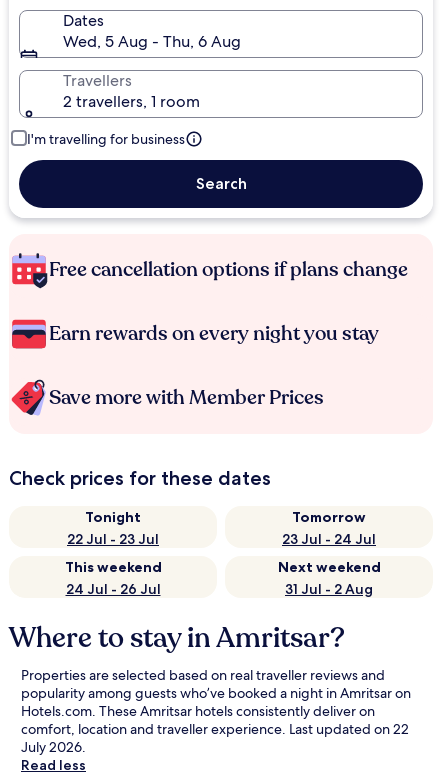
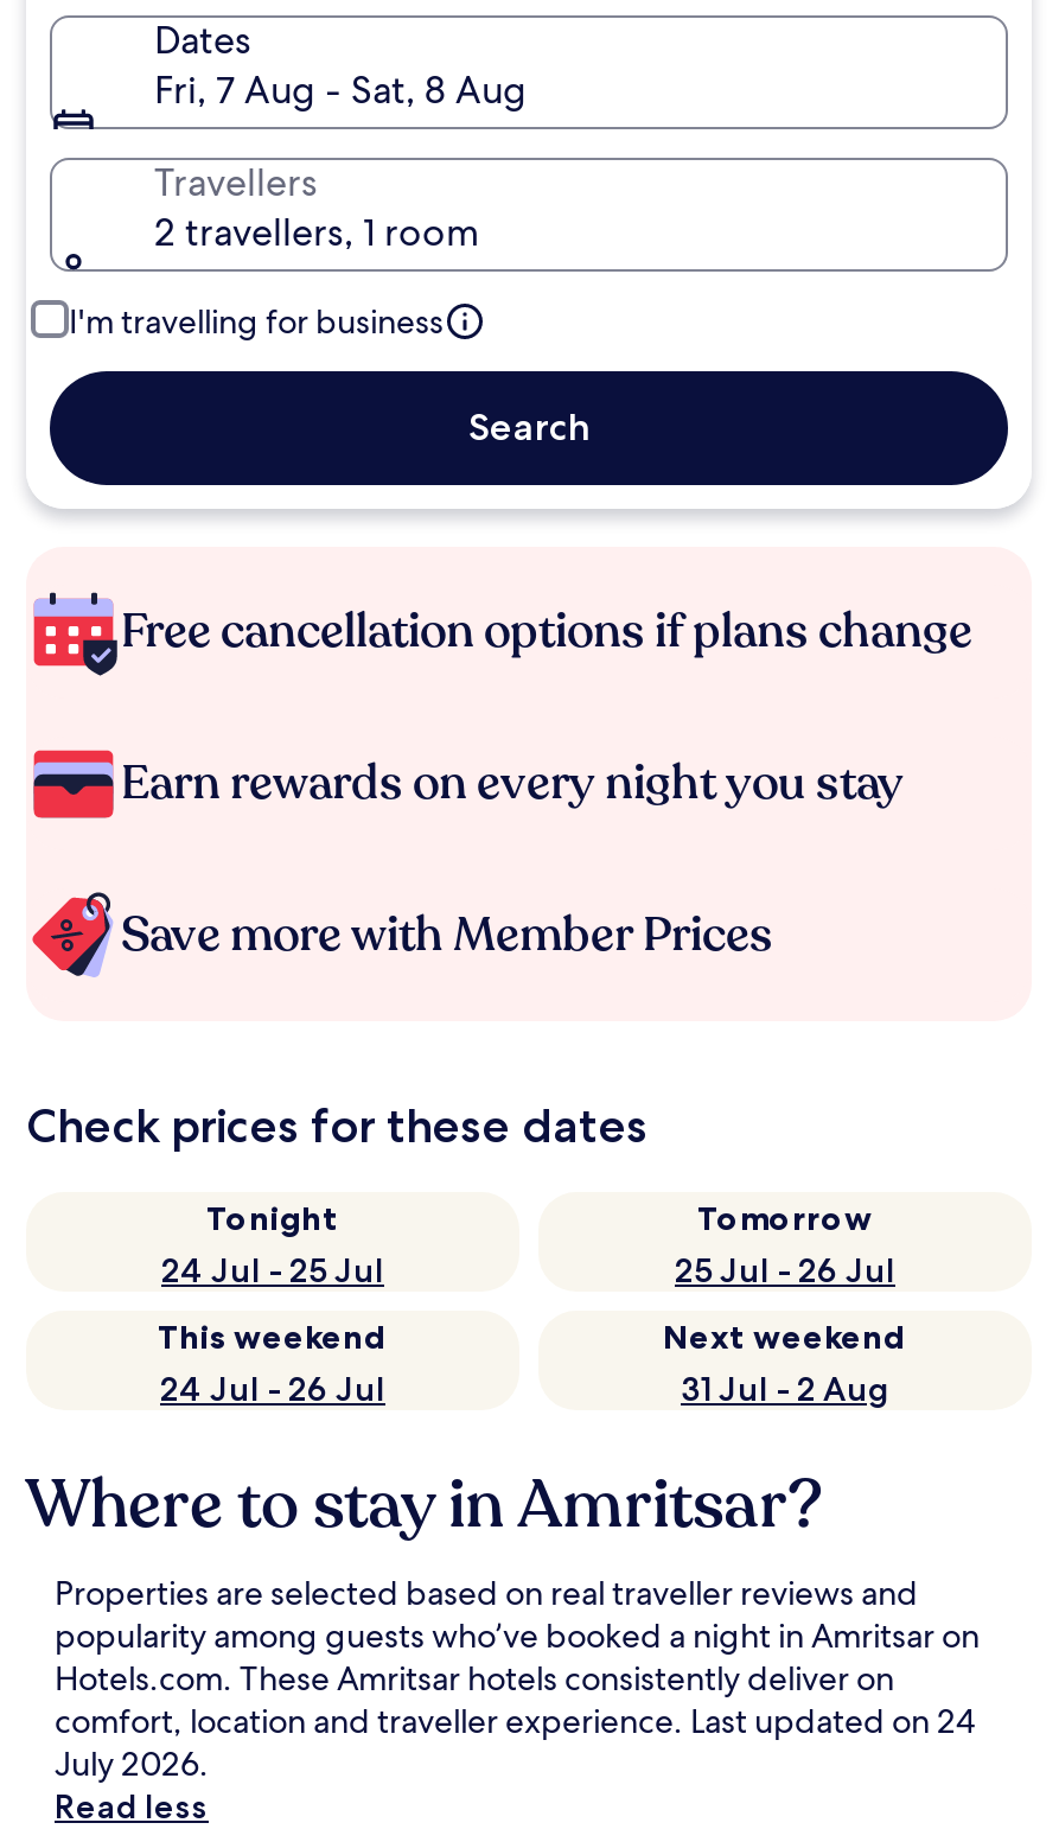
- Wed, 5 Aug - Thu, 6 Aug
+ Fri, 7 Aug - Sat, 8 Aug

- 22 Jul - 23 Jul
+ 24 Jul - 25 Jul

- 23 Jul - 24 Jul
+ 25 Jul - 26 Jul

- comfort, location and traveller experience. Last updated on 22
+ comfort, location and traveller experience. Last updated on 24
